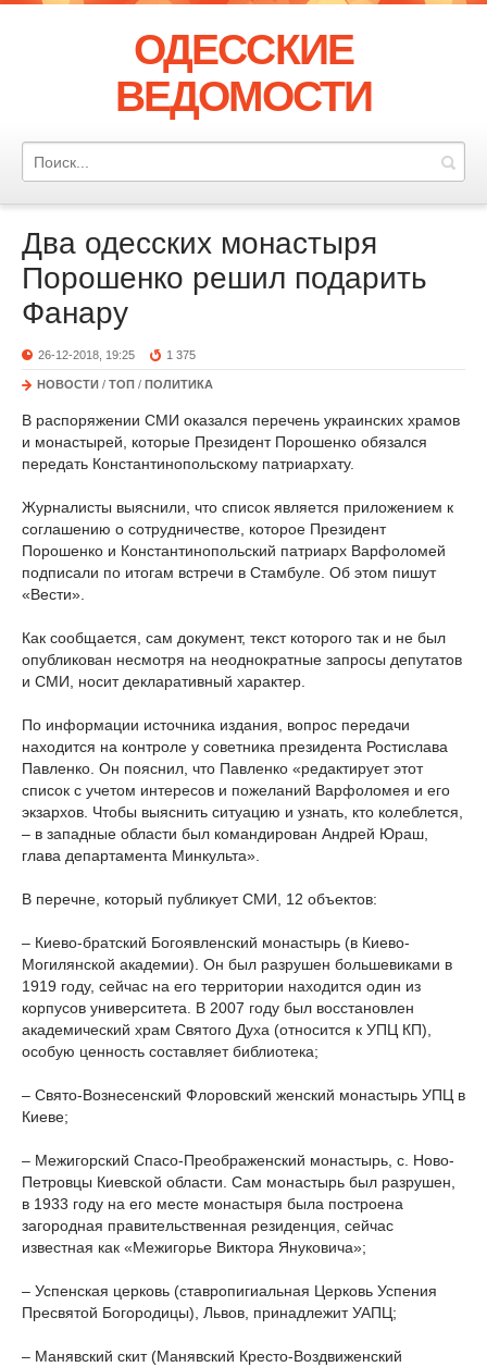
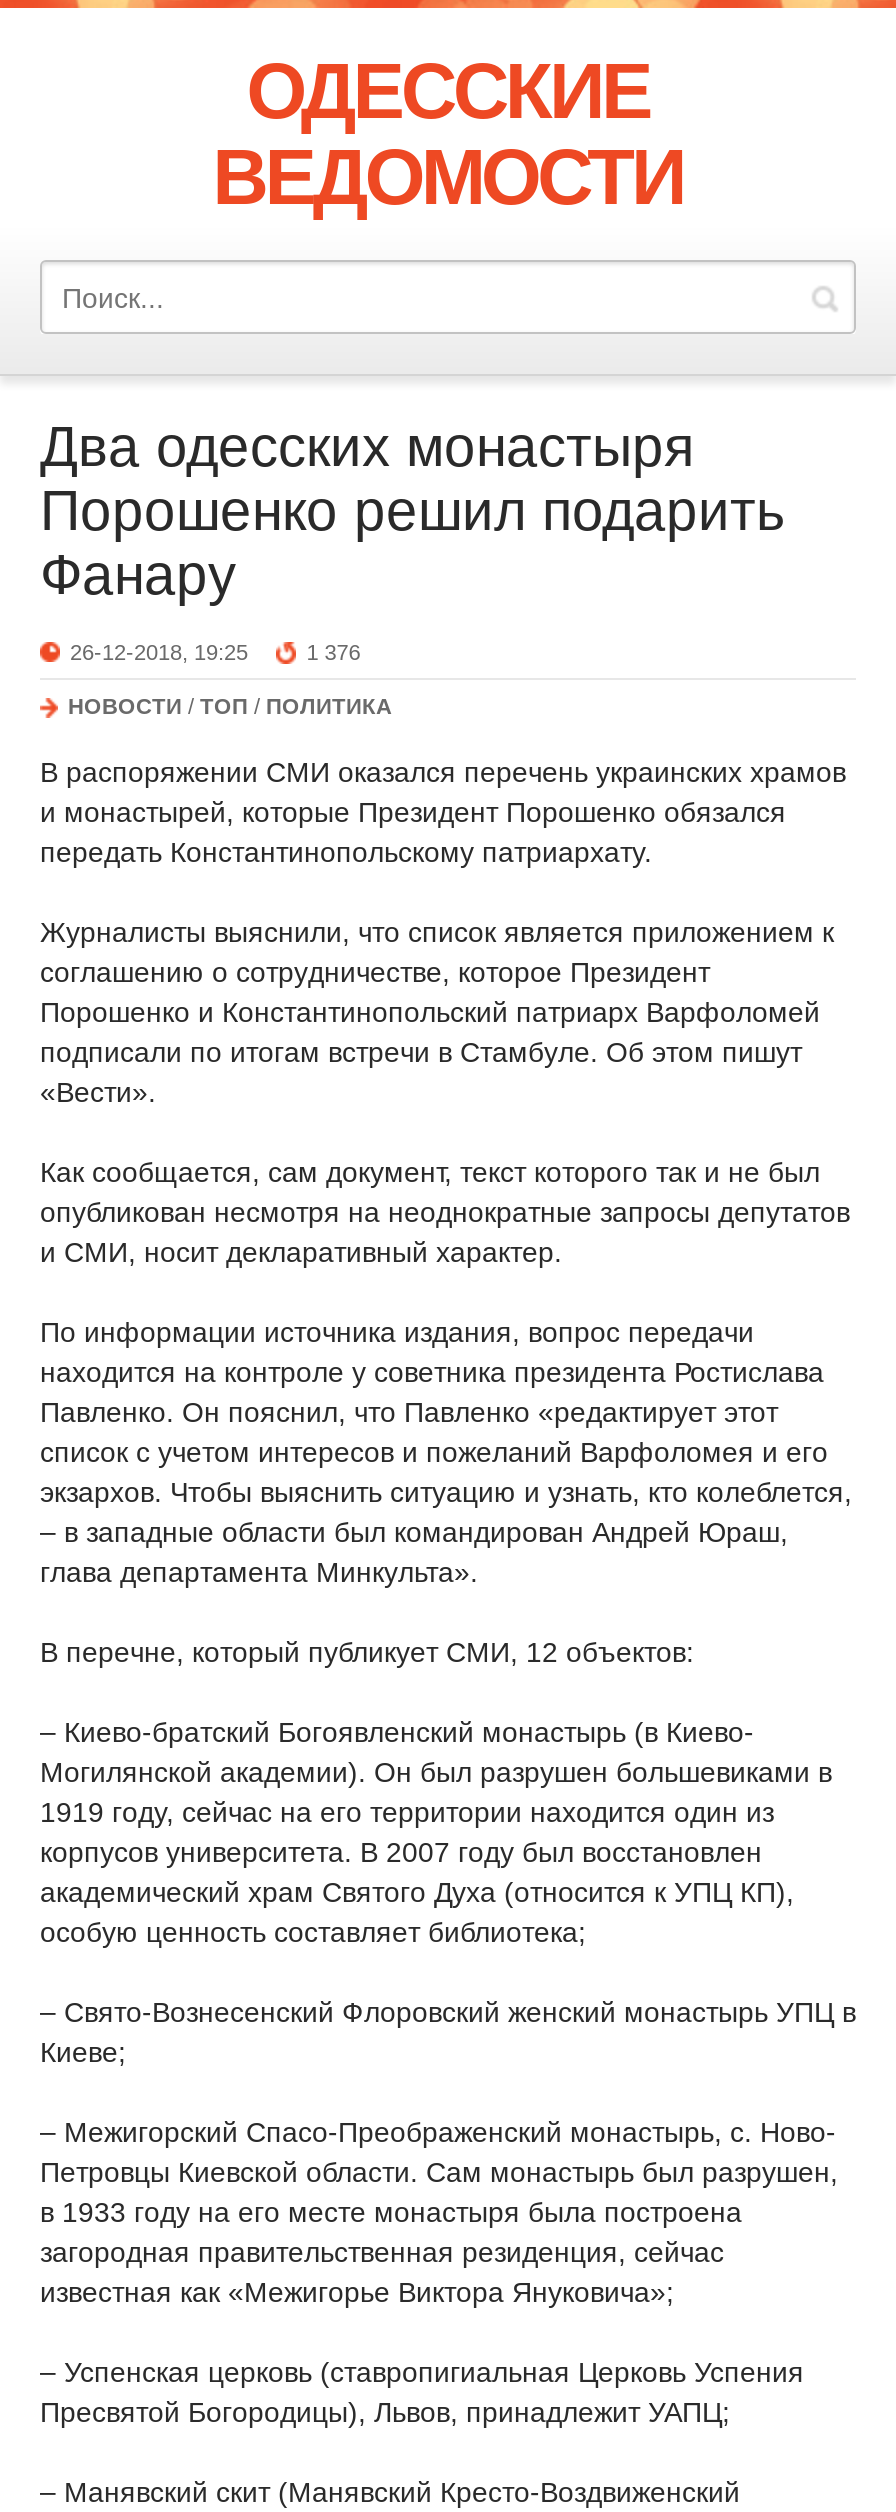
- 1 375
+ 1 376
